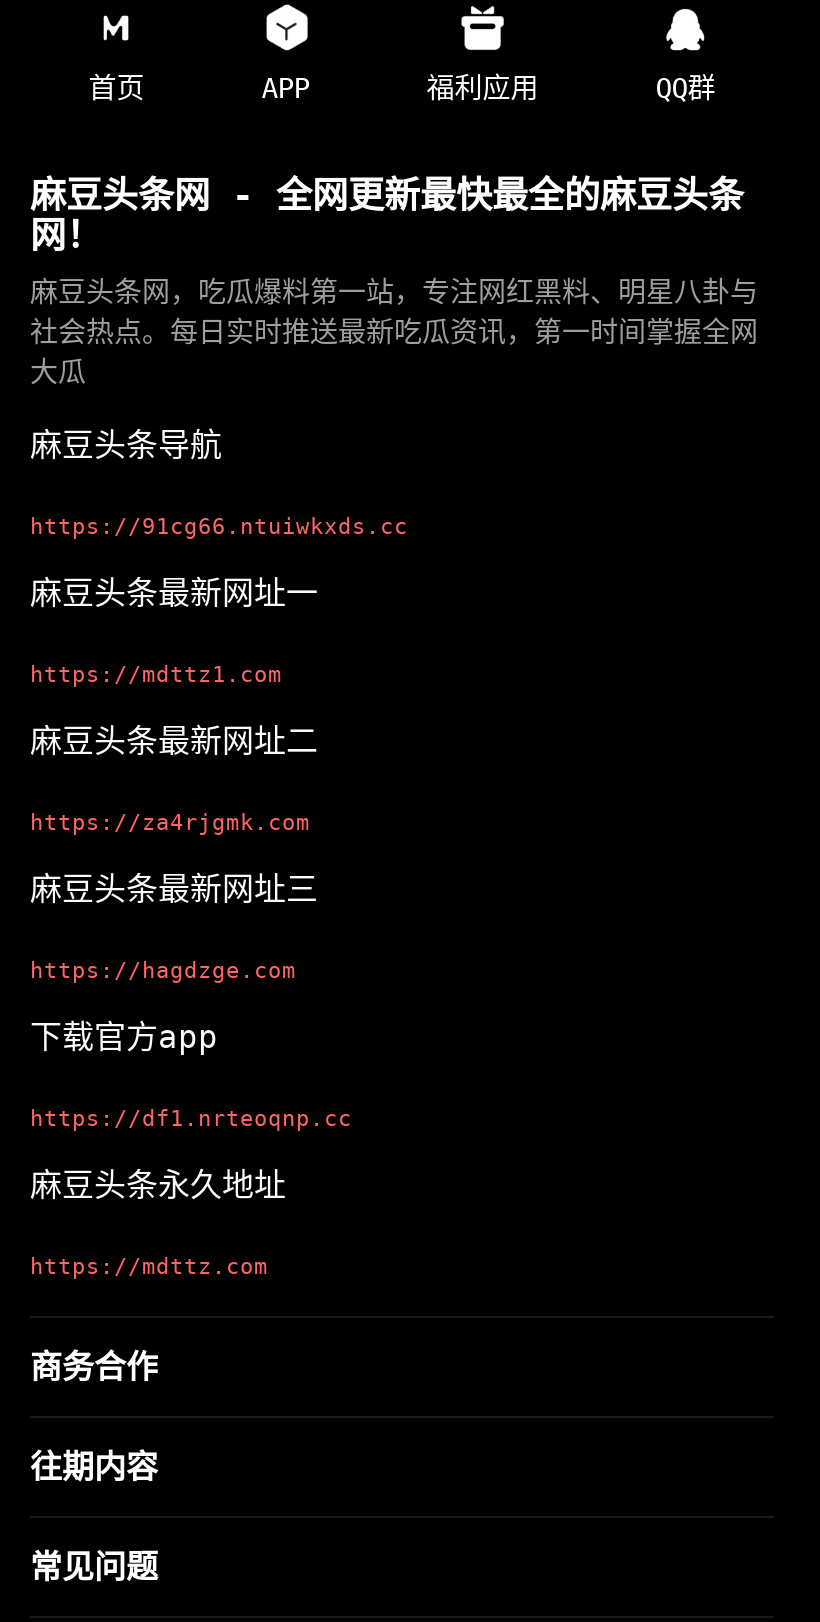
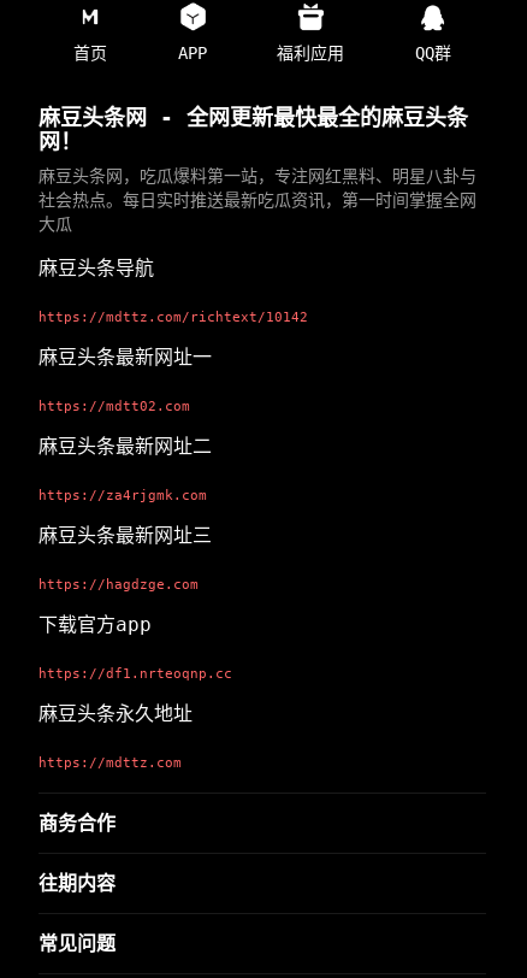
- https://91cg66.ntuiwkxds.cc
+ https://mdttz.com/richtext/10142

- https://mdttz1.com
+ https://mdtt02.com
